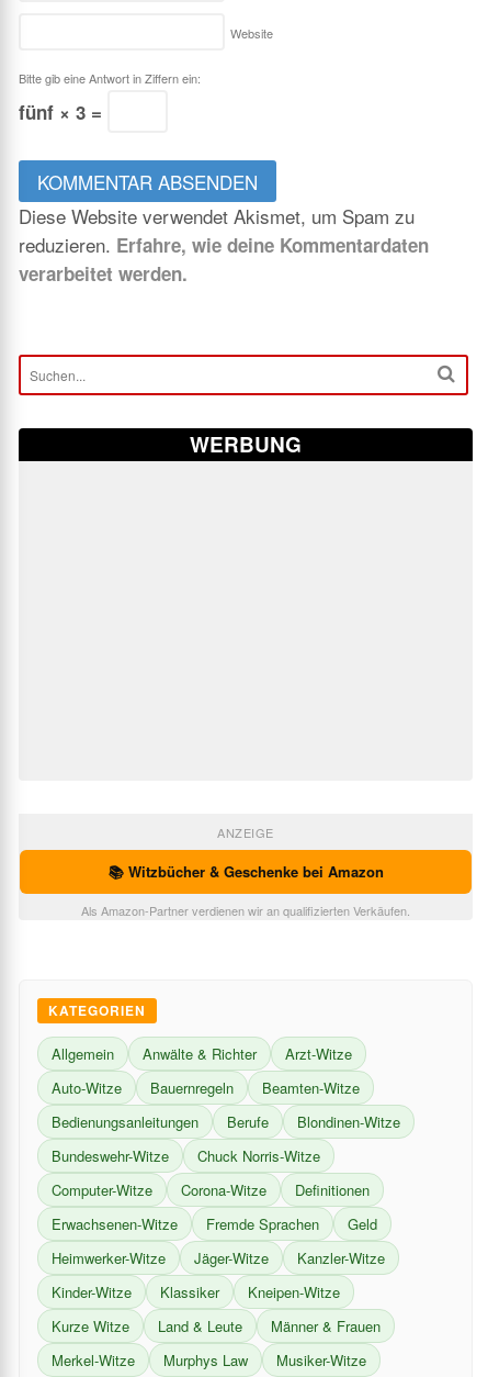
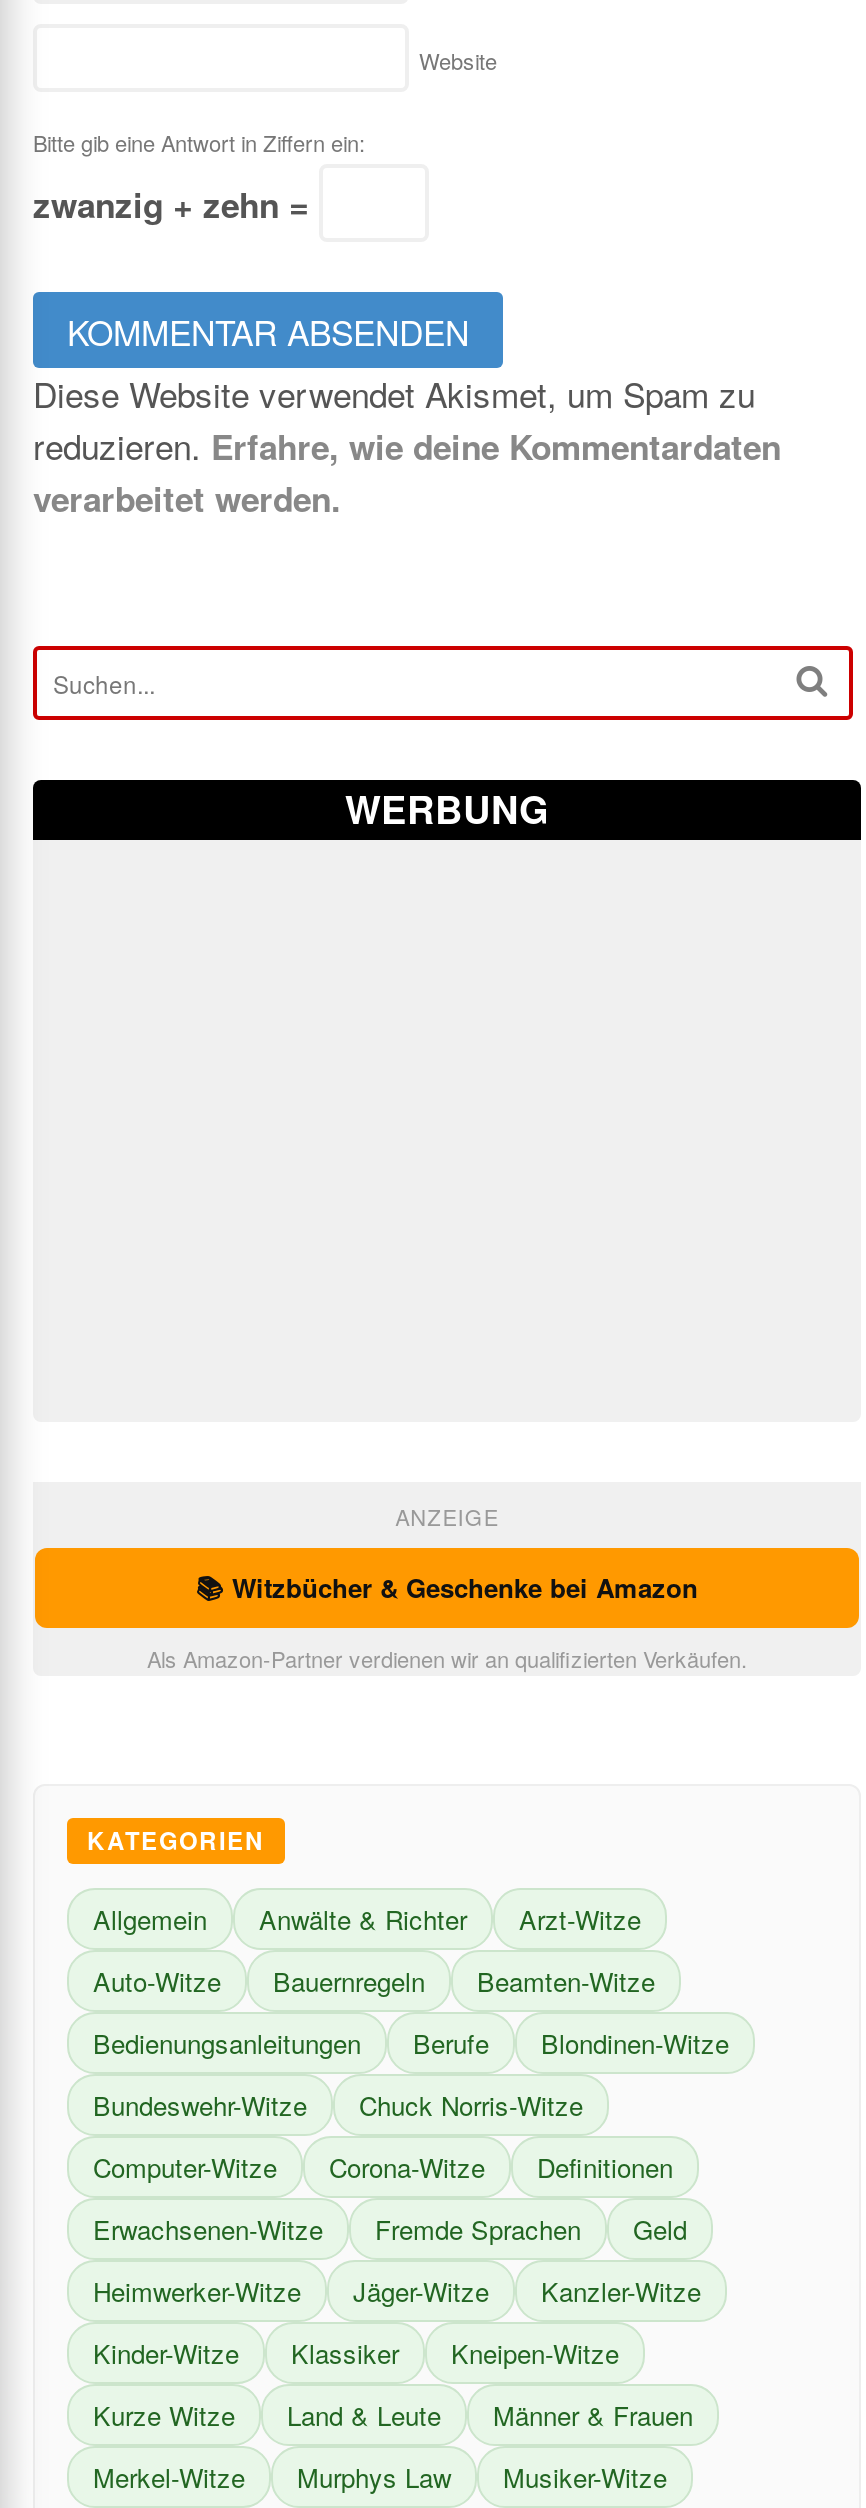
- fünf × 3 =
+ zwanzig + zehn =
